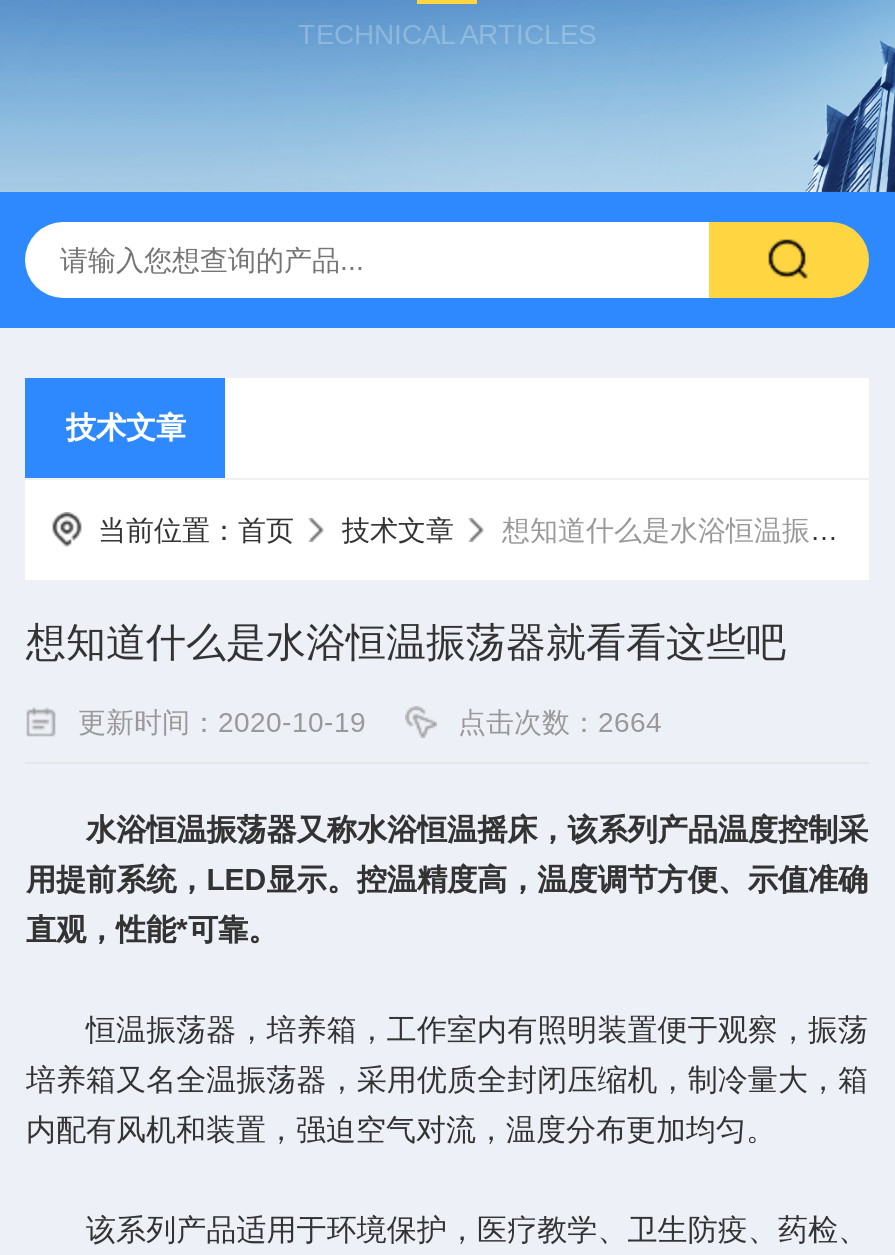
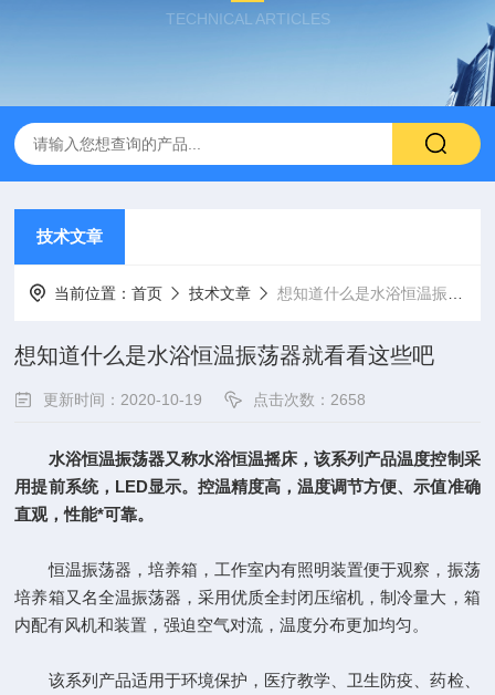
- 点击次数：2664
+ 点击次数：2658
